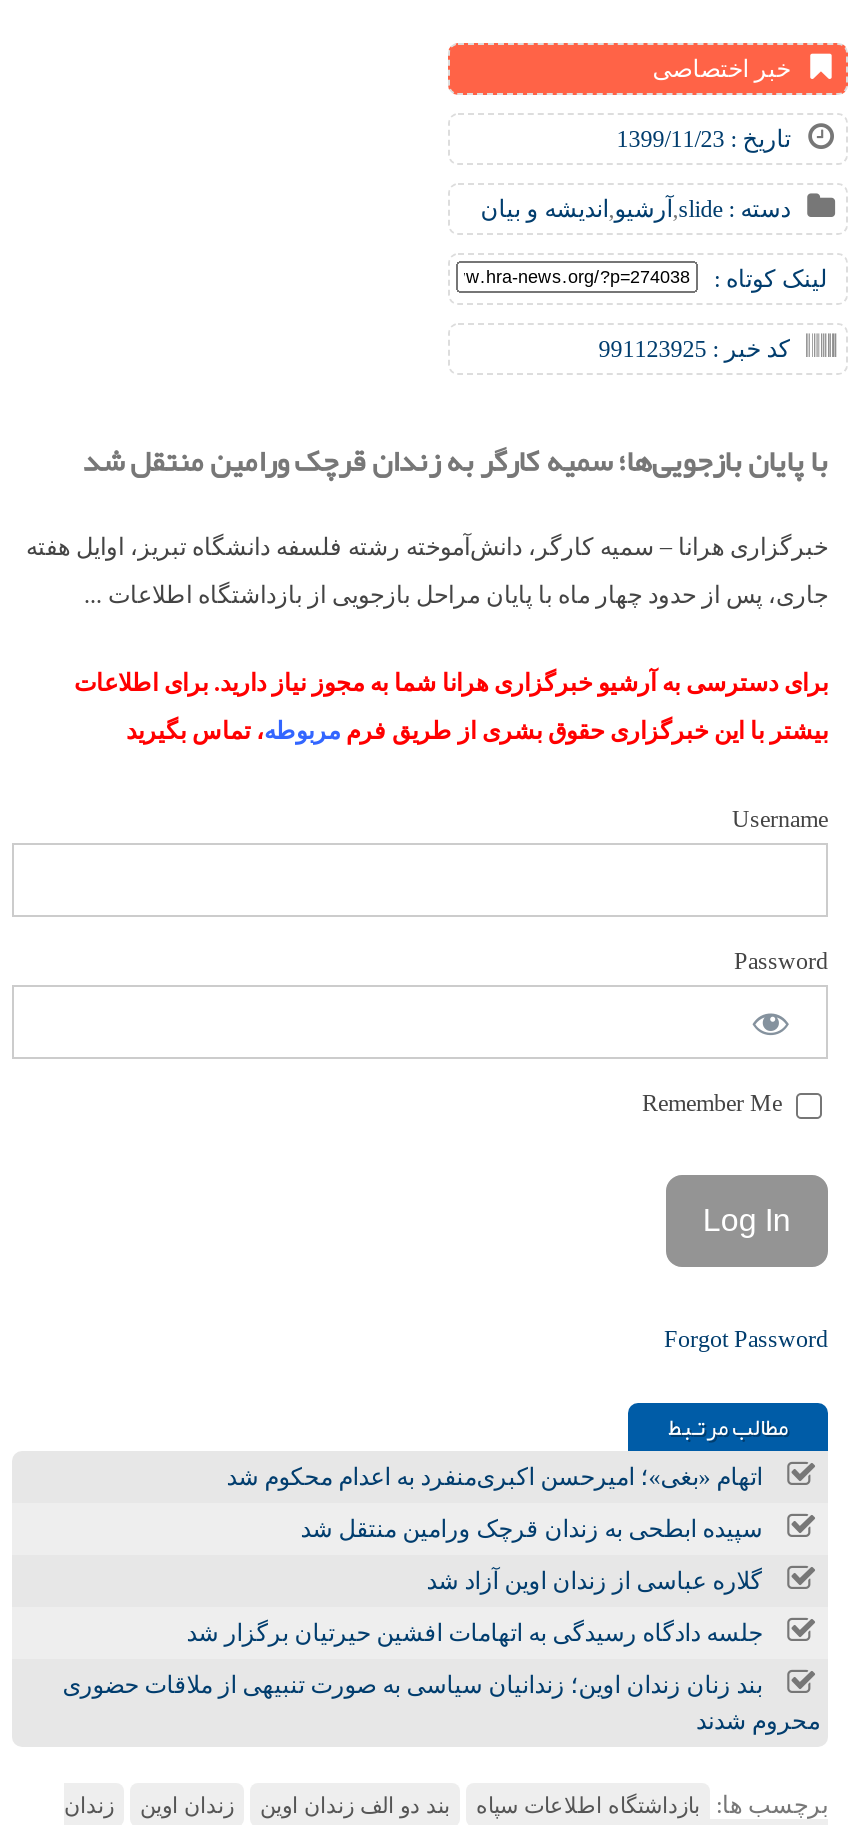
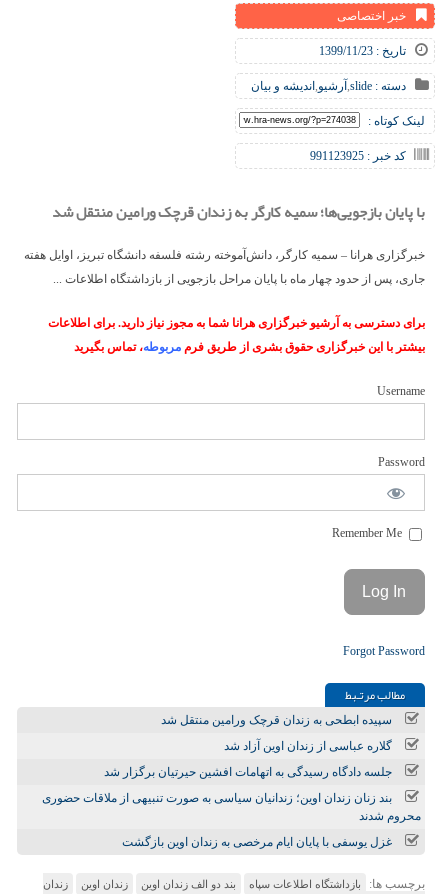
- اتهام «بغی»؛ امیرحسن اکبری‌منفرد به اعدام محکوم شد

moved up: سپیده ابطحی به زندان قرچک ورامین منتقل شد | گلاره عباسی از زندان اوین آزاد شد | جلسه دادگاه رسیدگی به اتهامات افشین حیرتیان برگزار شد | بند زنان زندان اوین؛ زندانیان سیاسی به صورت تنبیهی از ملاقات حضوری | محروم شدند

+ غزل یوسفی با پایان ایام مرخصی به زندان اوین بازگشت
